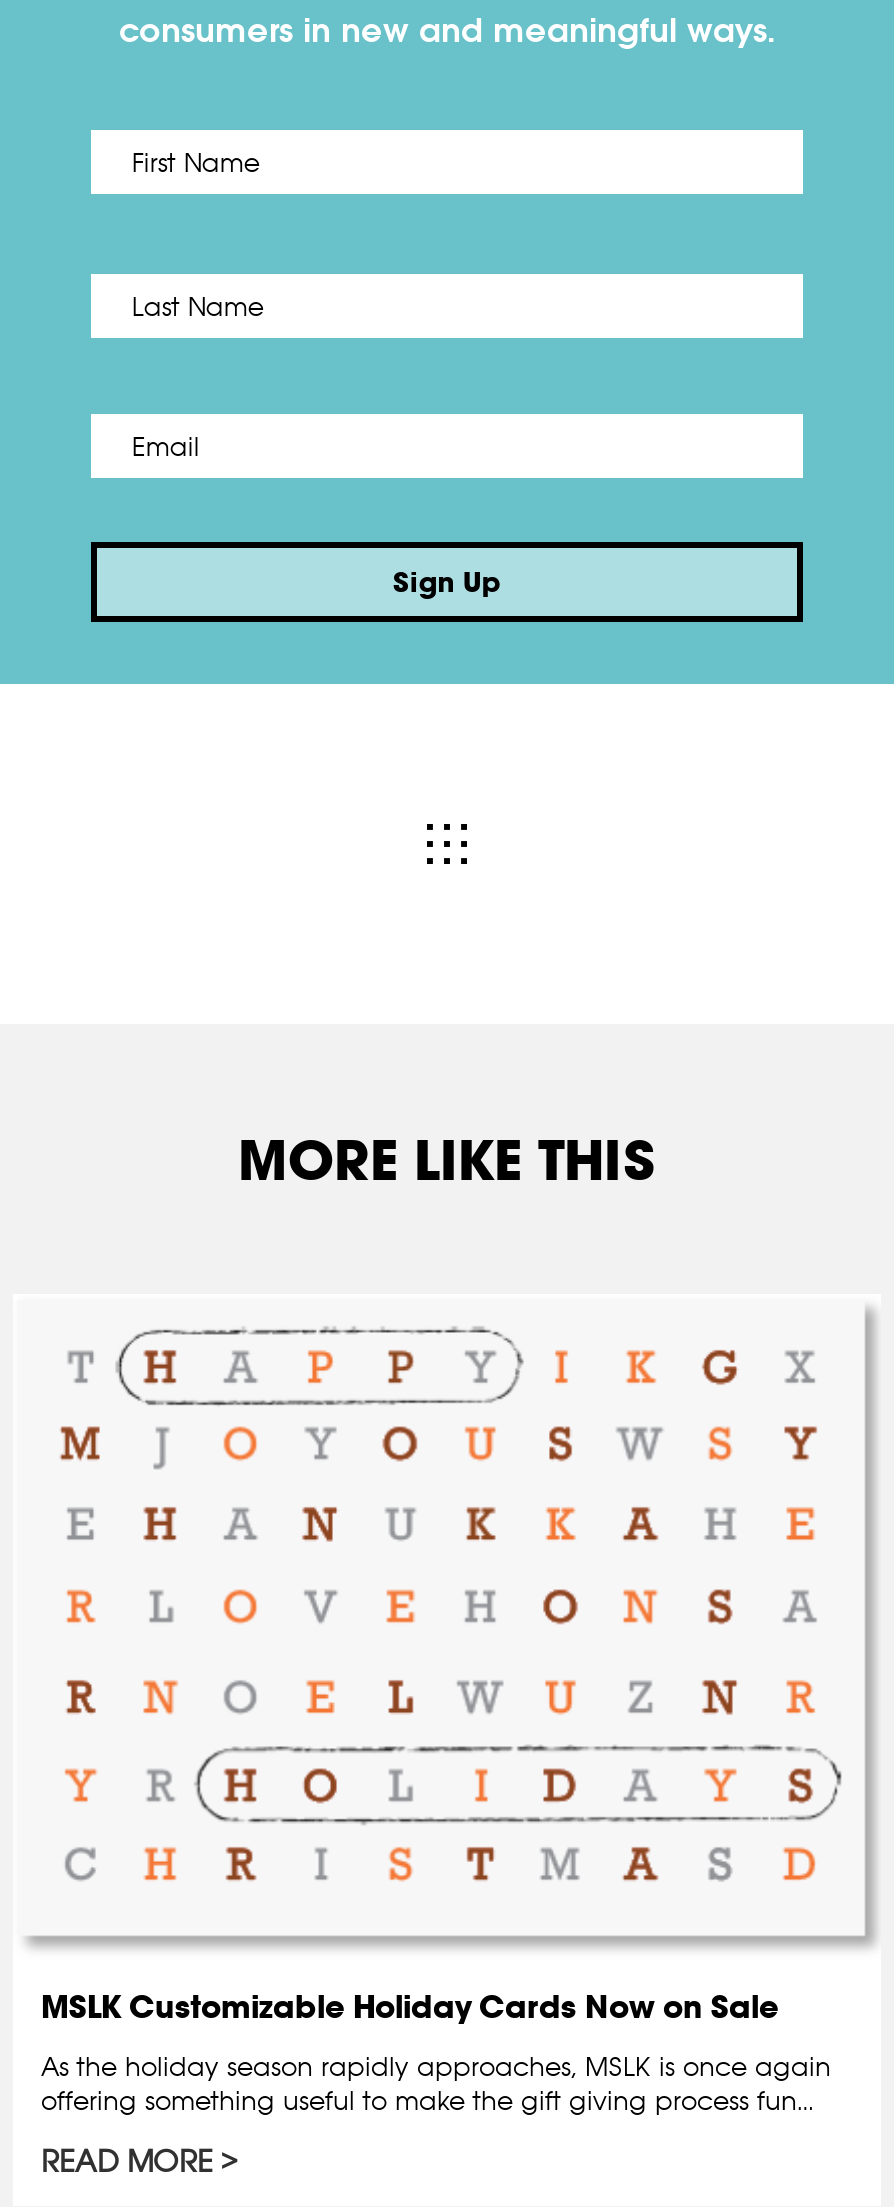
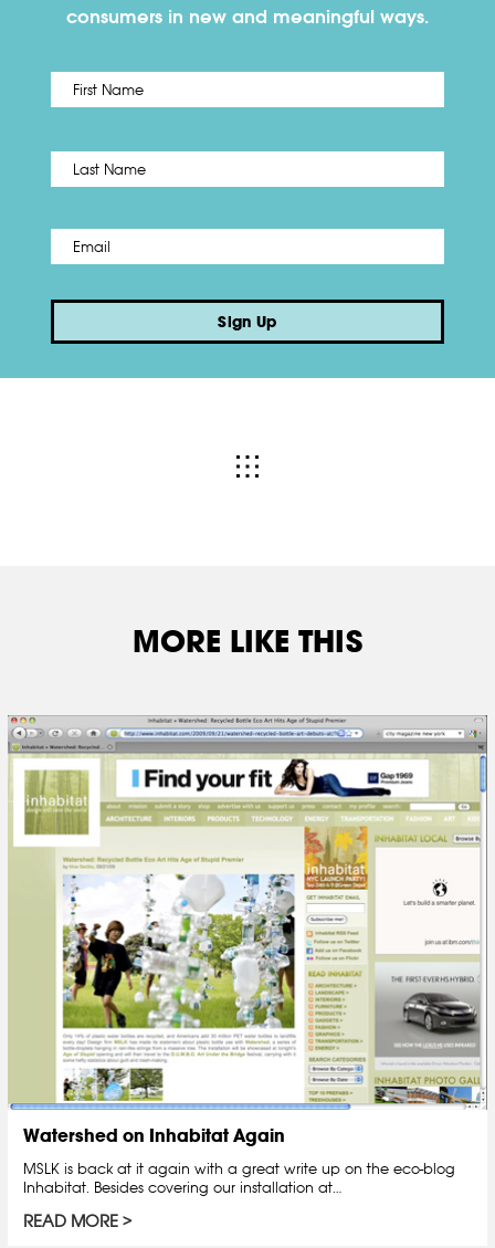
- [image]
- MSLK Customizable Holiday Cards Now on Sale
+ [image]
+ Watershed on Inhabitat Again

- As the holiday season rapidly approaches, MSLK is once again
- offering something useful to make the gift giving process fun…
+ MSLK is back at it again with a great write up on the eco-blog
+ Inhabitat. Besides covering our installation at…
